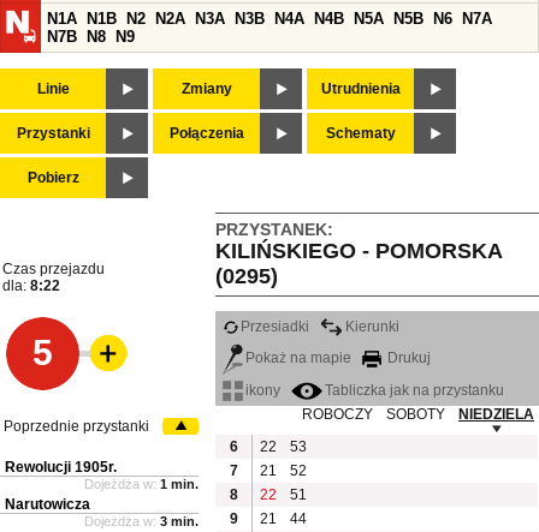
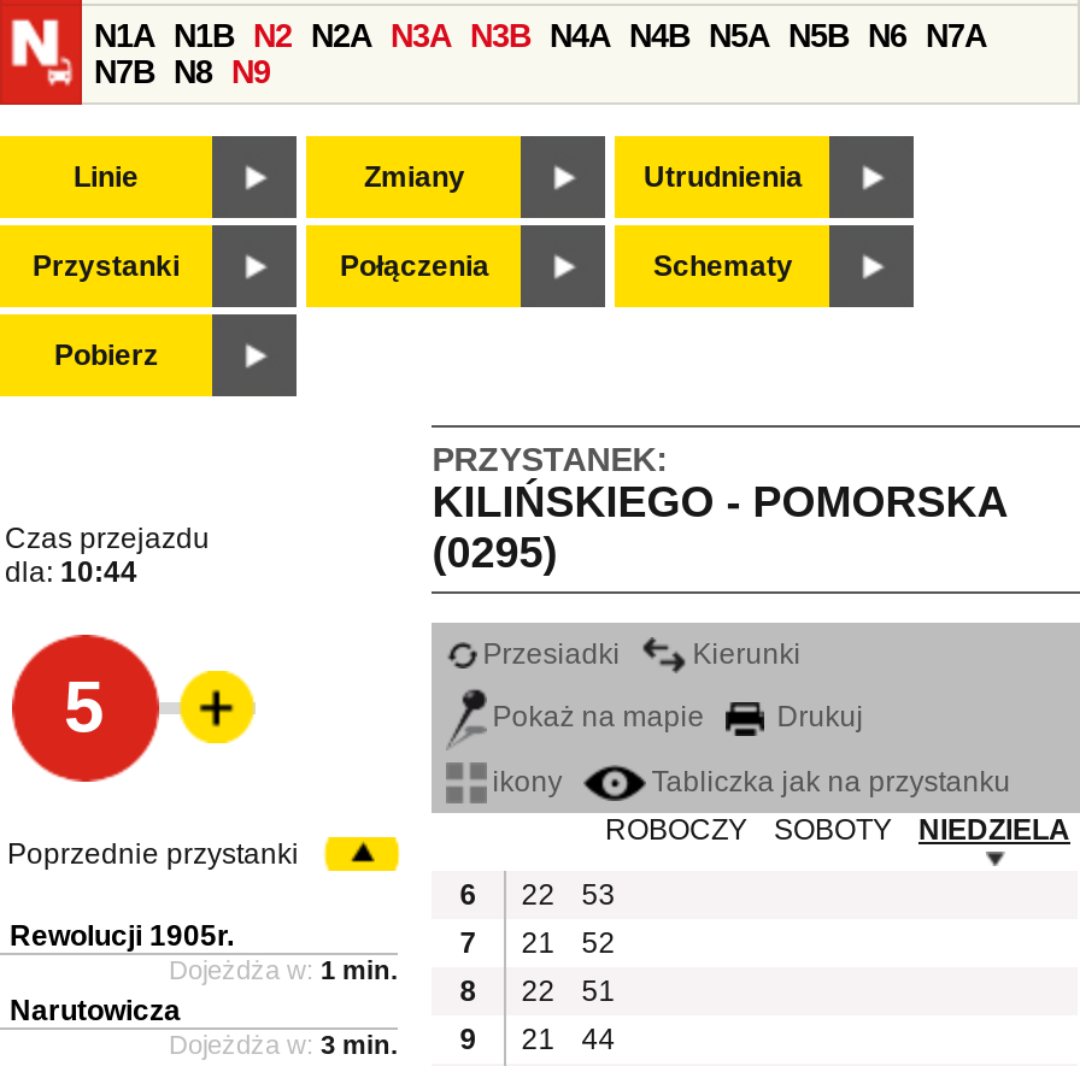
- dla: 8:22
+ dla: 10:44
